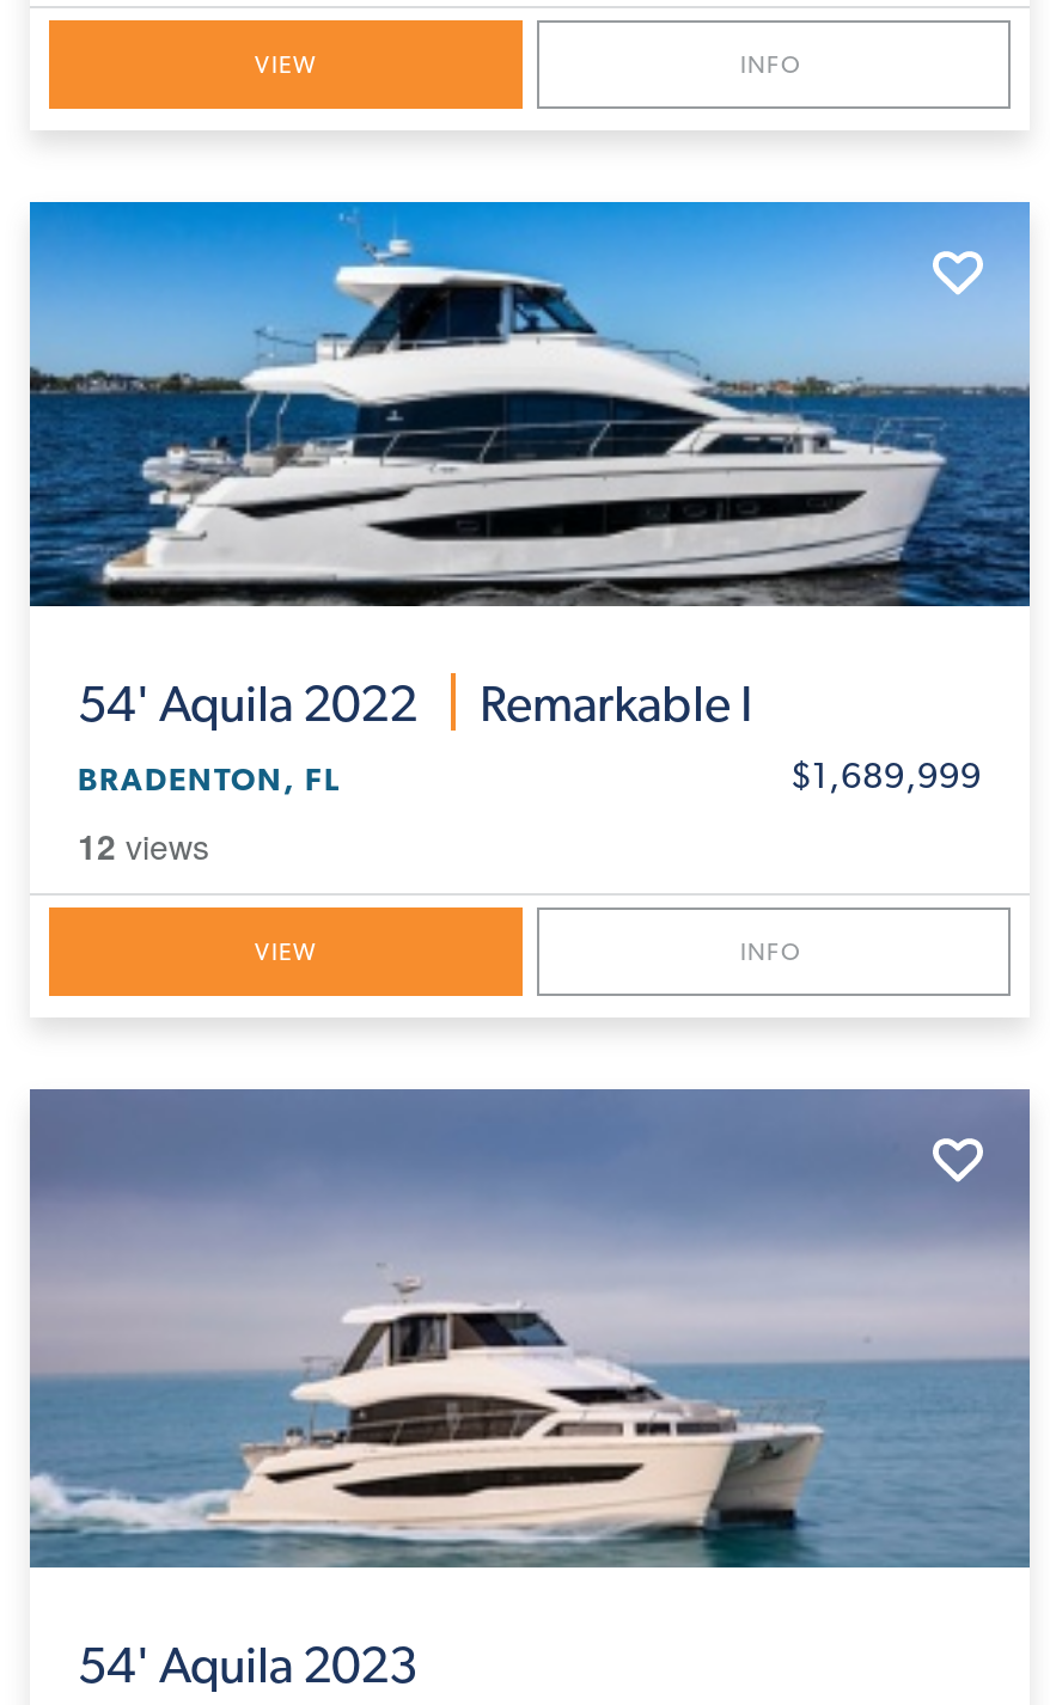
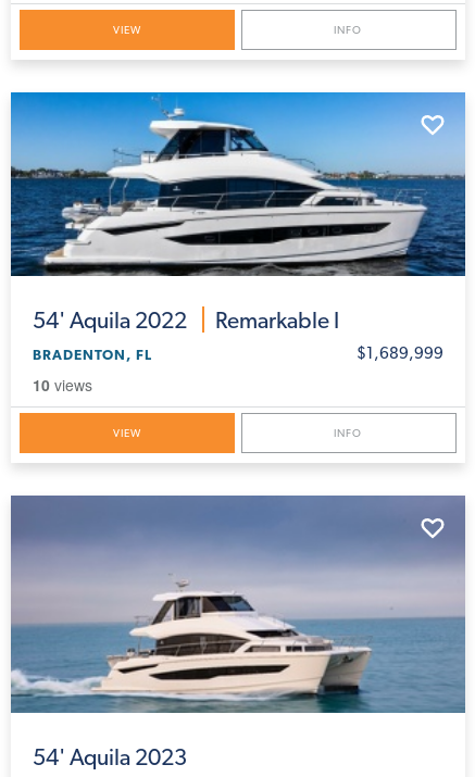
- 12 views
+ 10 views
